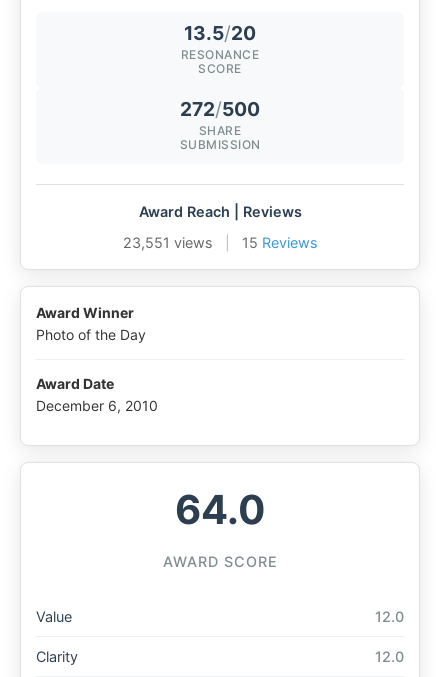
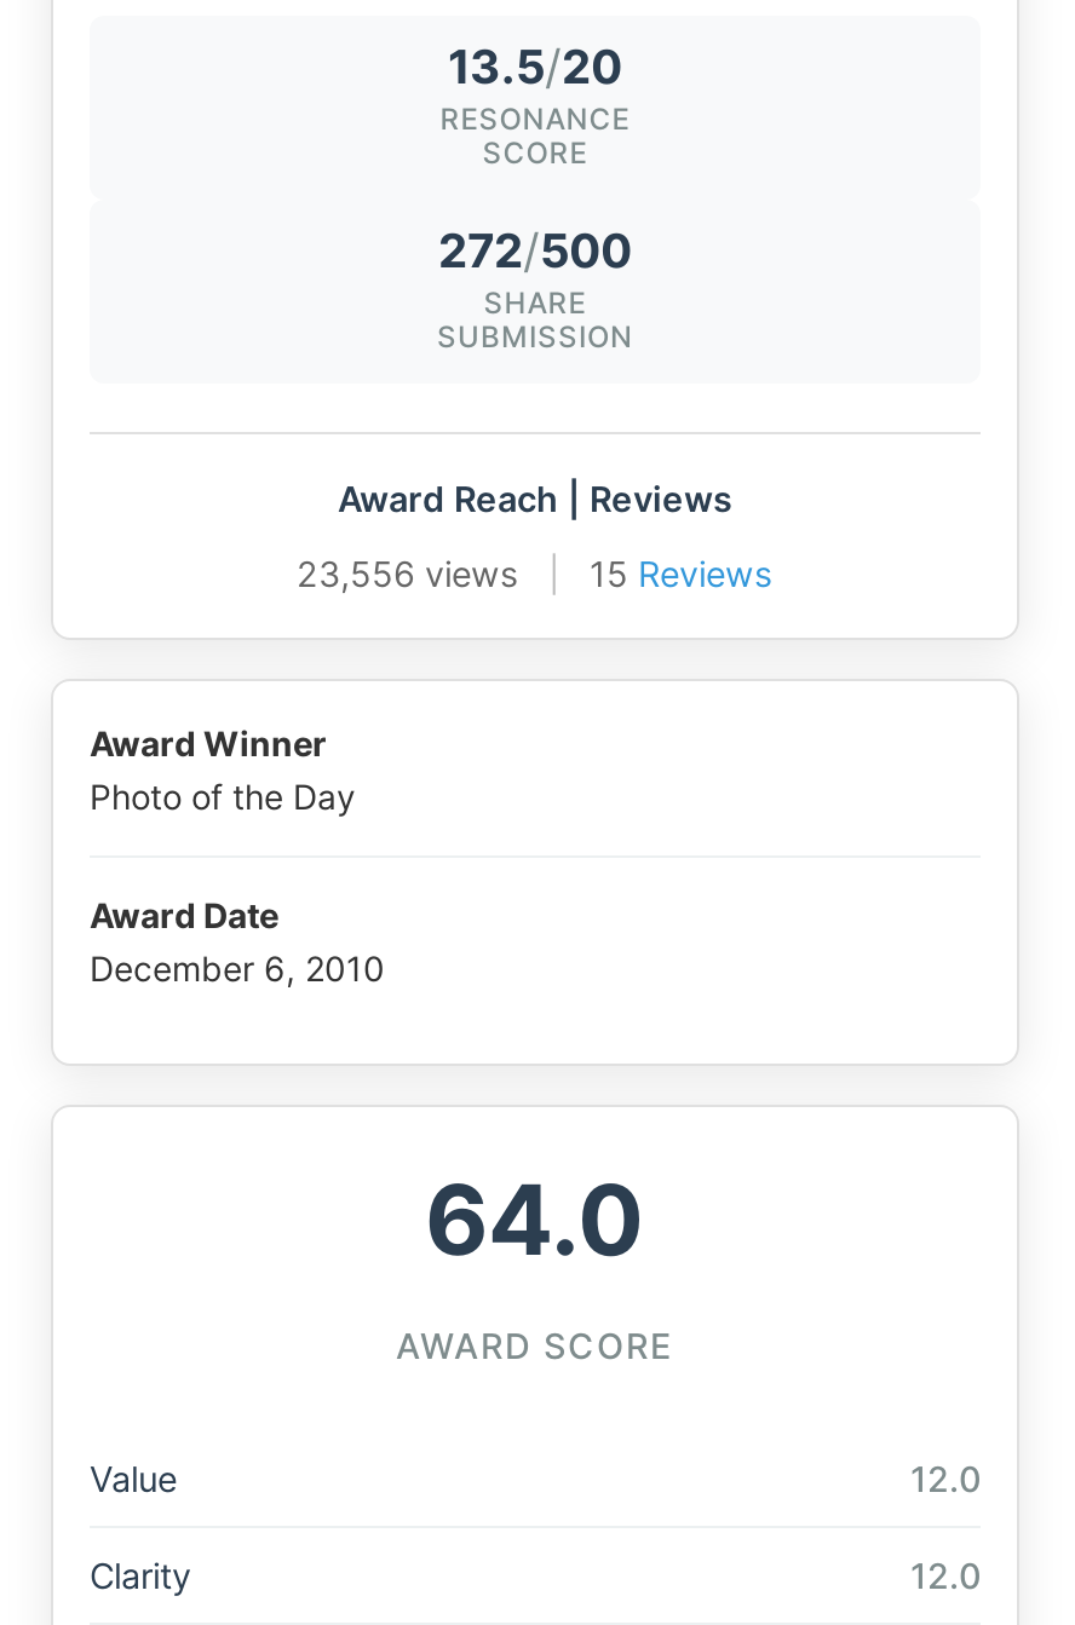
- 23,551 views
+ 23,556 views
